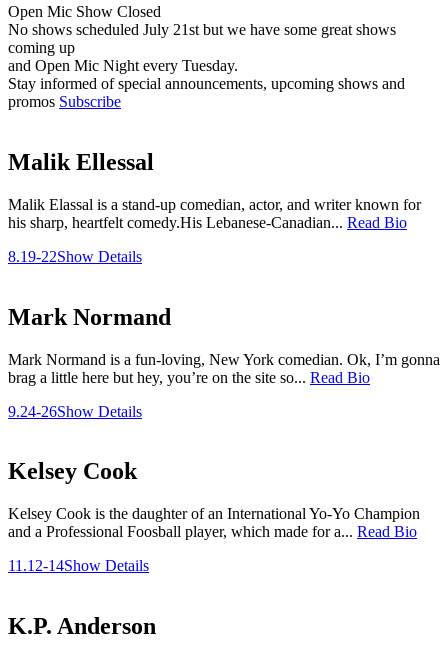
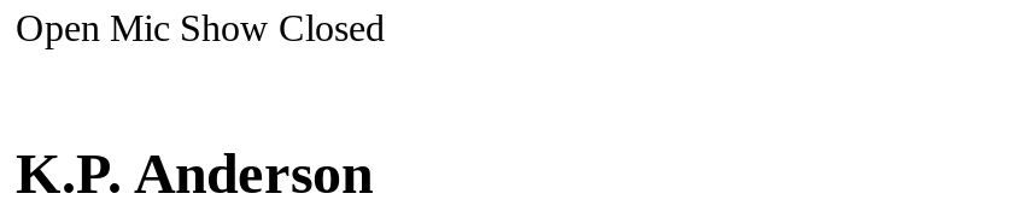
- No shows scheduled July 21st but we have some great shows
- coming up
- and Open Mic Night every Tuesday.
- Stay informed of special announcements, upcoming shows and
- promos Subscribe
- Malik Ellessal
- Malik Elassal is a stand-up comedian, actor, and writer known for
- his sharp, heartfelt comedy.His Lebanese-Canadian... Read Bio
- 8.19-22Show Details
- Mark Normand
- Mark Normand is a fun-loving, New York comedian. Ok, I’m gonna
- brag a little here but hey, you’re on the site so... Read Bio
- 9.24-26Show Details
- Kelsey Cook
- Kelsey Cook is the daughter of an International Yo-Yo Champion
- and a Professional Foosball player, which made for a... Read Bio
- 11.12-14Show Details
